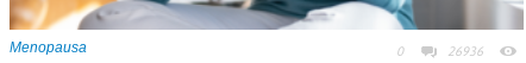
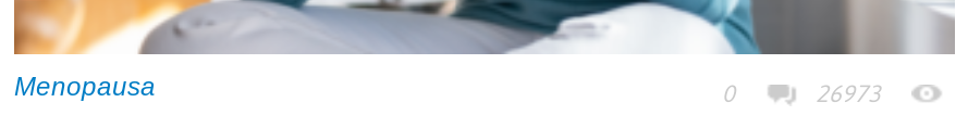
- 26936
+ 26973
